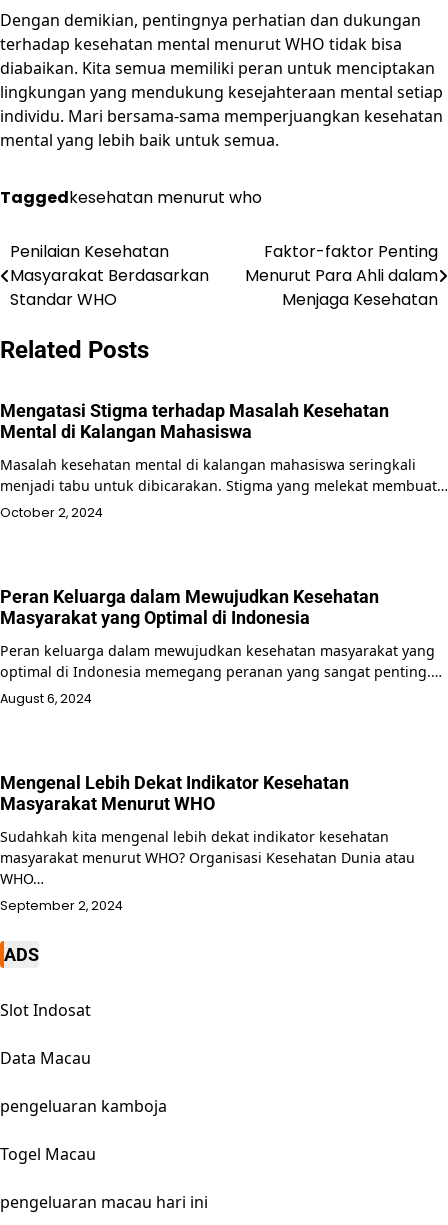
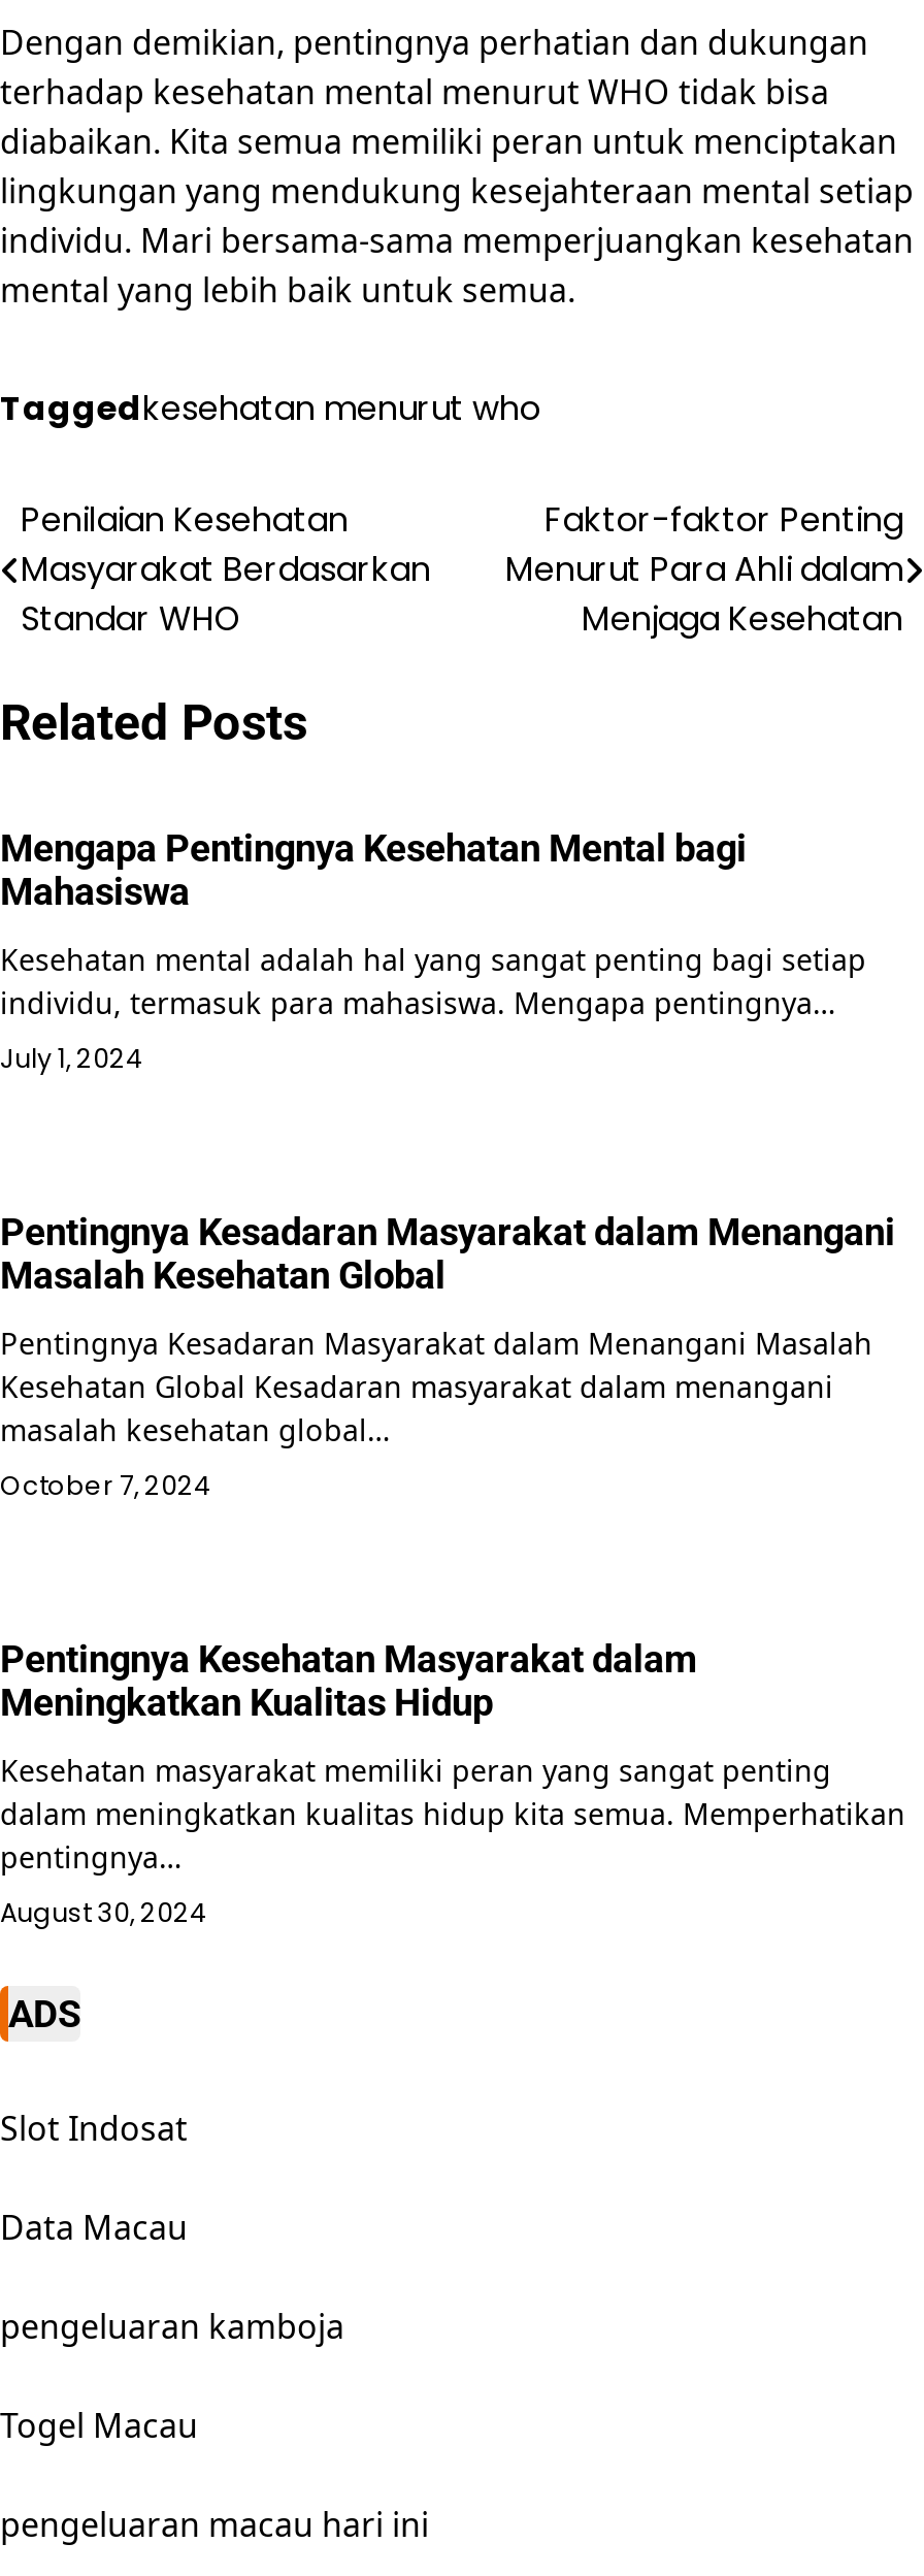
- Mengatasi Stigma terhadap Masalah Kesehatan
- Mental di Kalangan Mahasiswa
+ Mengapa Pentingnya Kesehatan Mental bagi
+ Mahasiswa

- Masalah kesehatan mental di kalangan mahasiswa seringkali
- menjadi tabu untuk dibicarakan. Stigma yang melekat membuat…
+ Kesehatan mental adalah hal yang sangat penting bagi setiap
+ individu, termasuk para mahasiswa. Mengapa pentingnya…

- October 2, 2024
+ July 1, 2024

- Peran Keluarga dalam Mewujudkan Kesehatan
- Masyarakat yang Optimal di Indonesia
+ Pentingnya Kesadaran Masyarakat dalam Menangani
+ Masalah Kesehatan Global

- Peran keluarga dalam mewujudkan kesehatan masyarakat yang
- optimal di Indonesia memegang peranan yang sangat penting.…
+ Pentingnya Kesadaran Masyarakat dalam Menangani Masalah
+ Kesehatan Global Kesadaran masyarakat dalam menangani
+ masalah kesehatan global…

- August 6, 2024
+ October 7, 2024

- Mengenal Lebih Dekat Indikator Kesehatan
- Masyarakat Menurut WHO
+ Pentingnya Kesehatan Masyarakat dalam
+ Meningkatkan Kualitas Hidup

- Sudahkah kita mengenal lebih dekat indikator kesehatan
- masyarakat menurut WHO? Organisasi Kesehatan Dunia atau
- WHO…
+ Kesehatan masyarakat memiliki peran yang sangat penting
+ dalam meningkatkan kualitas hidup kita semua. Memperhatikan
+ pentingnya…

- September 2, 2024
+ August 30, 2024
